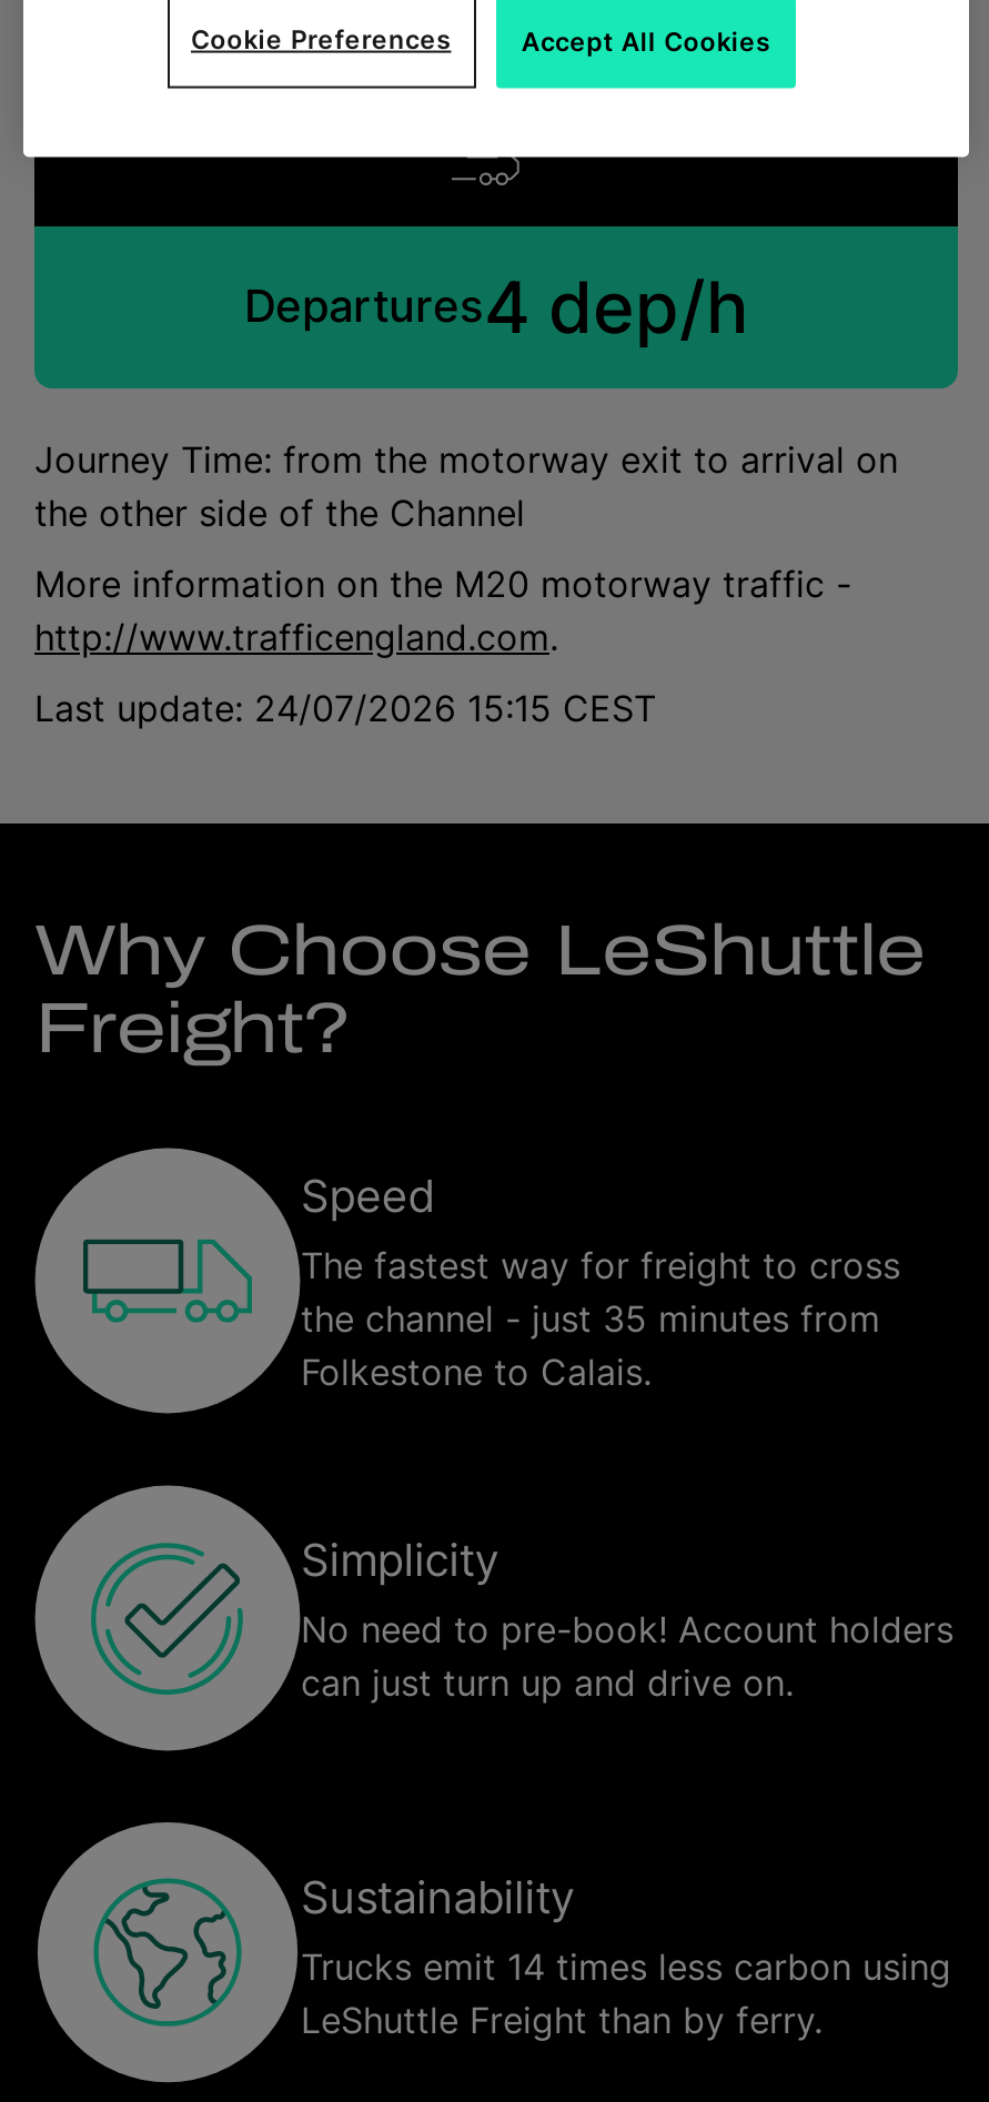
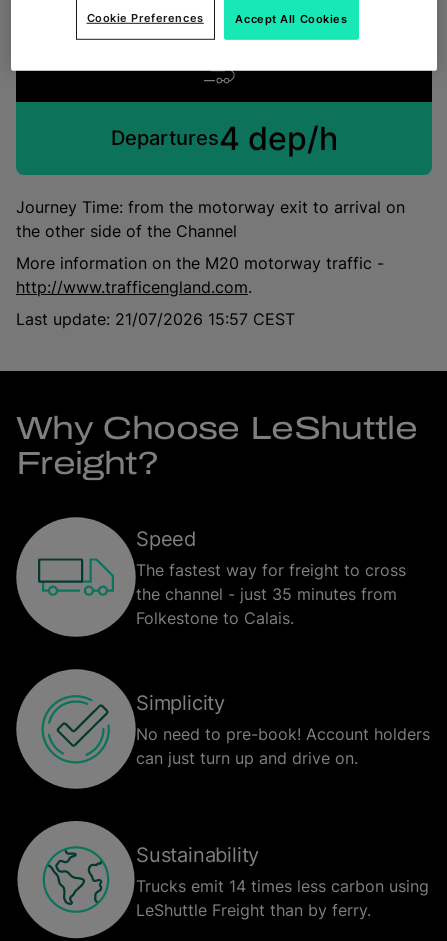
- Last update: 24/07/2026 15:15 CEST
+ Last update: 21/07/2026 15:57 CEST
